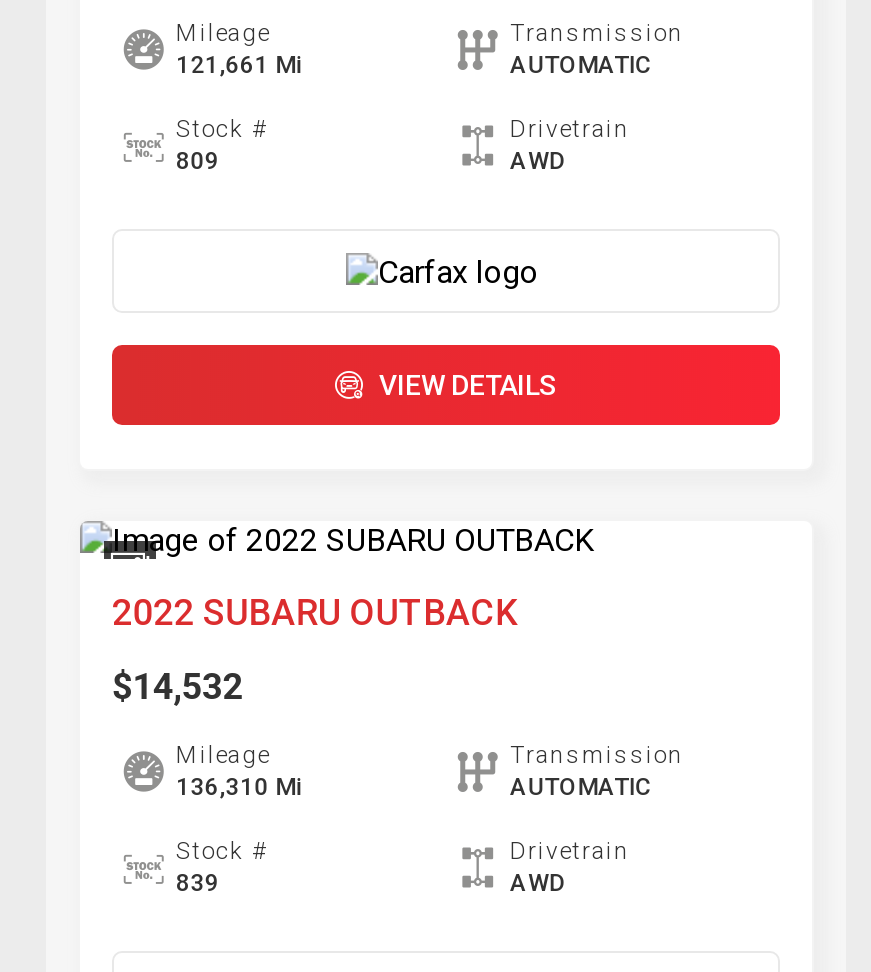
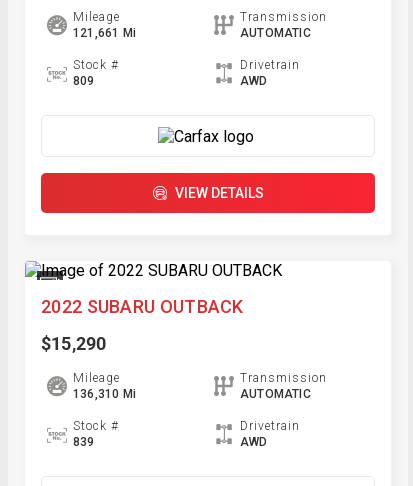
- $14,532
+ $15,290
